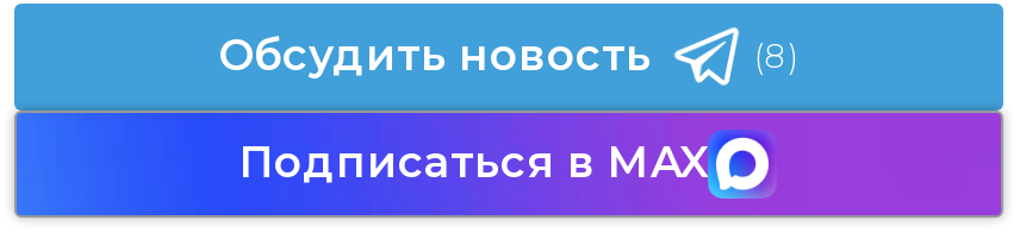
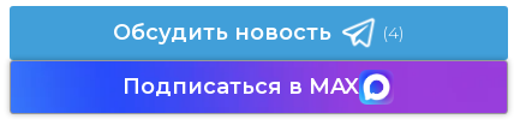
- (8)
+ (4)
